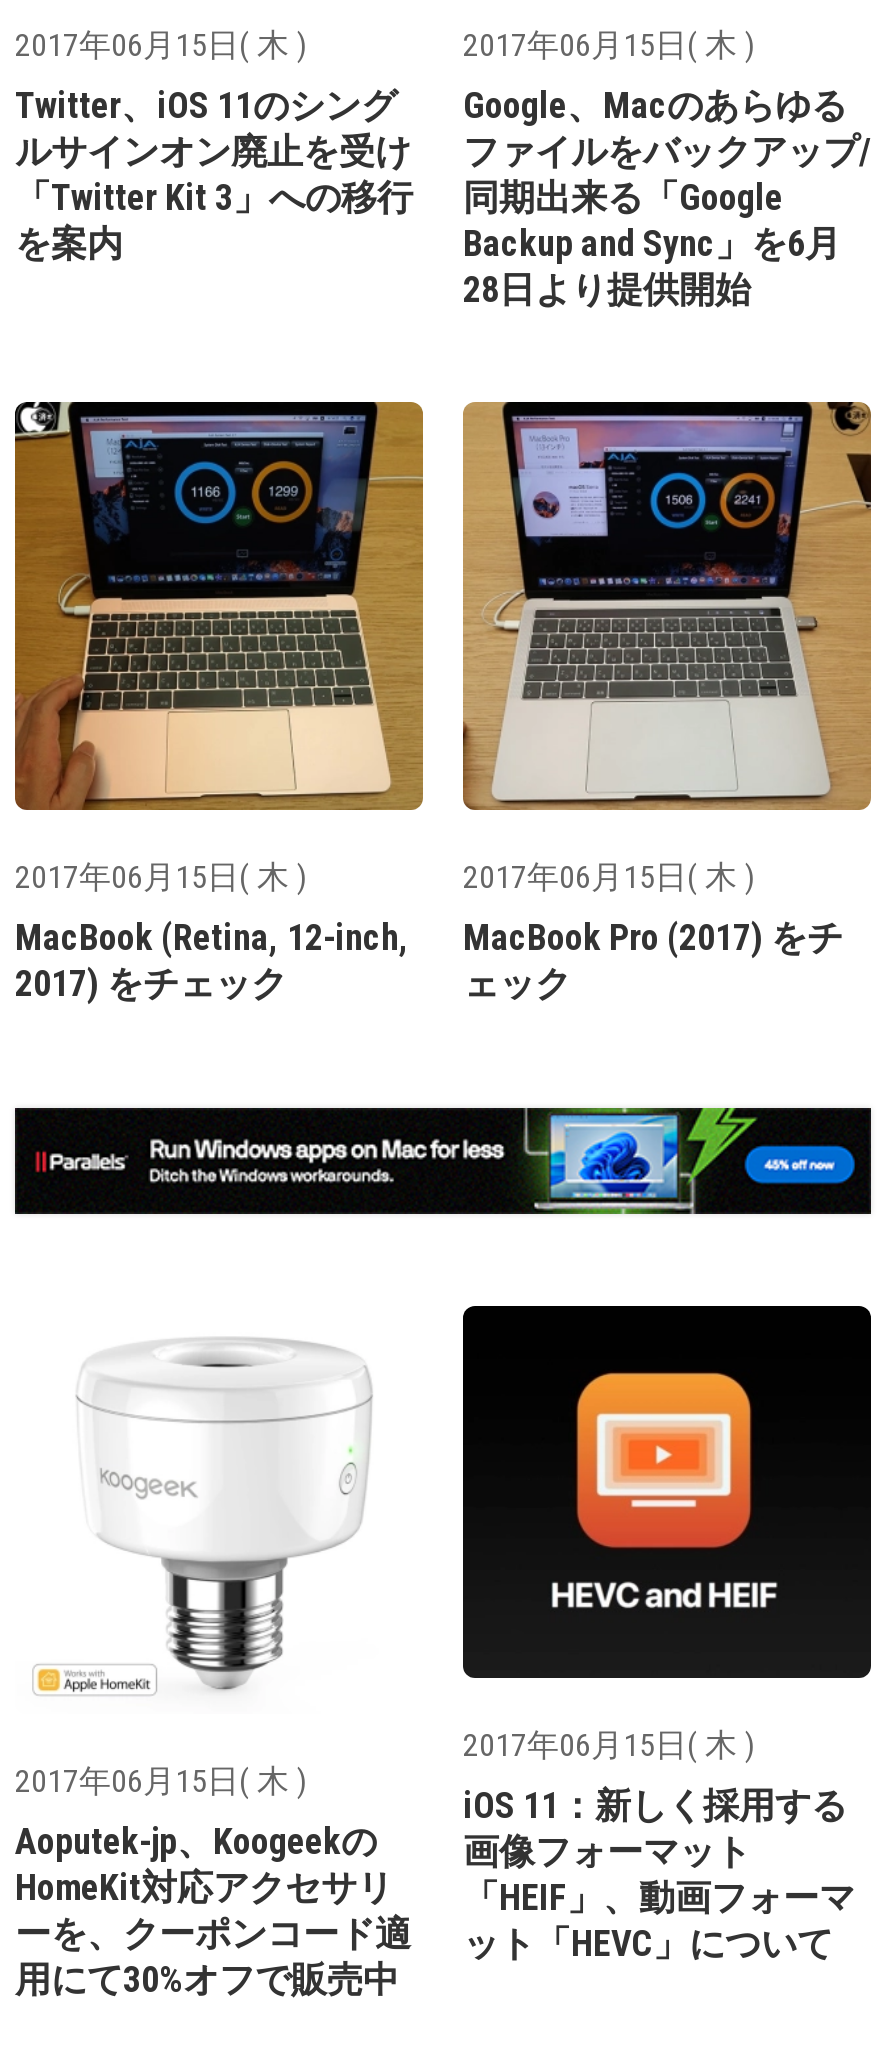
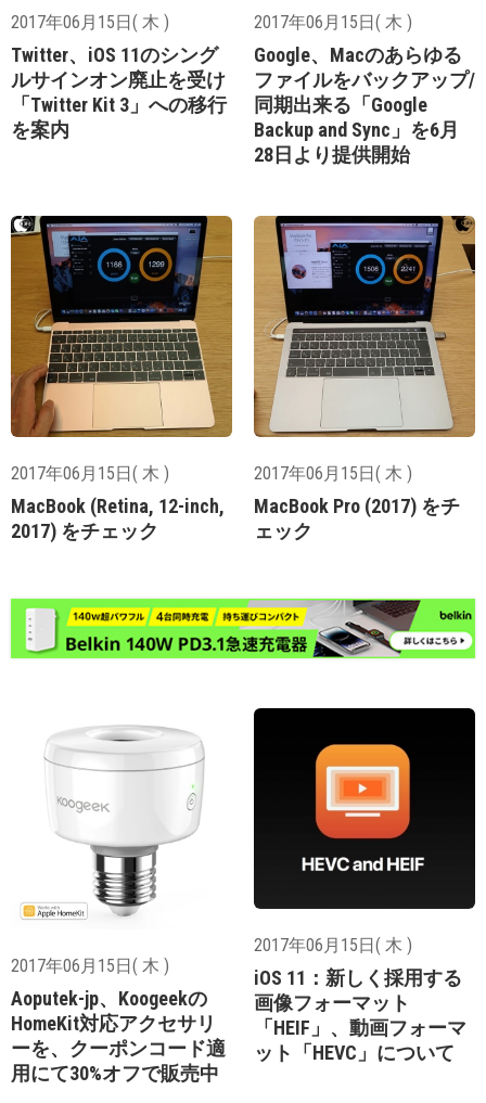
- [image]
+ [image]
